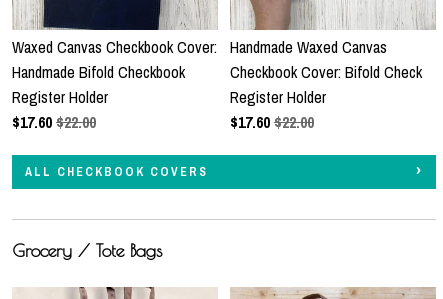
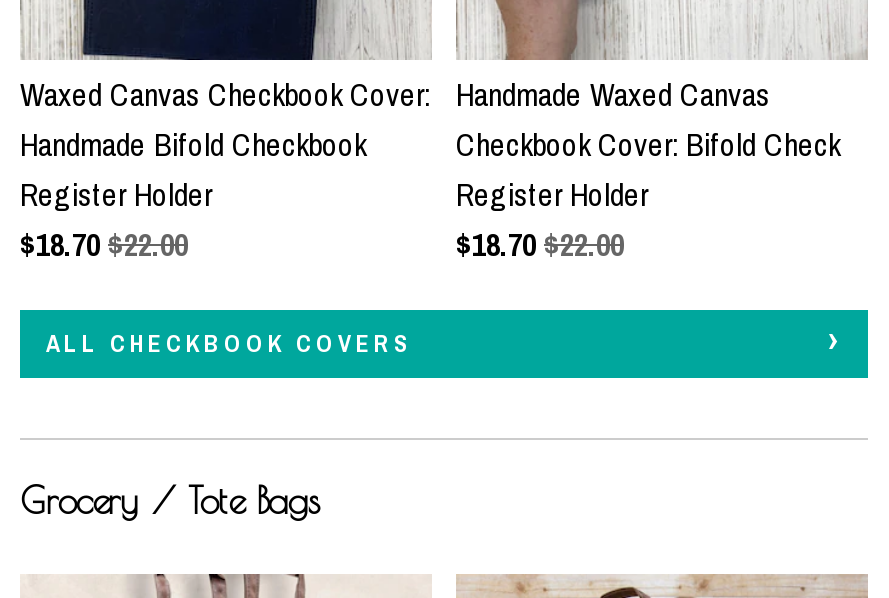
- $17.60 $22.00
+ $18.70 $22.00

- $17.60 $22.00
+ $18.70 $22.00
